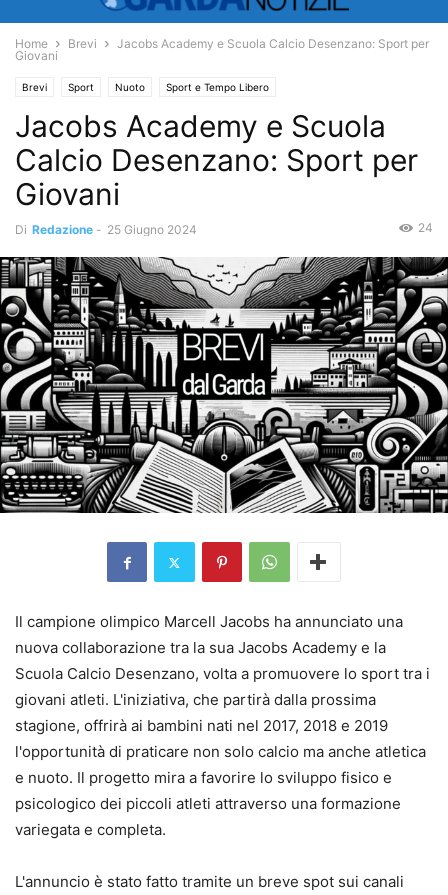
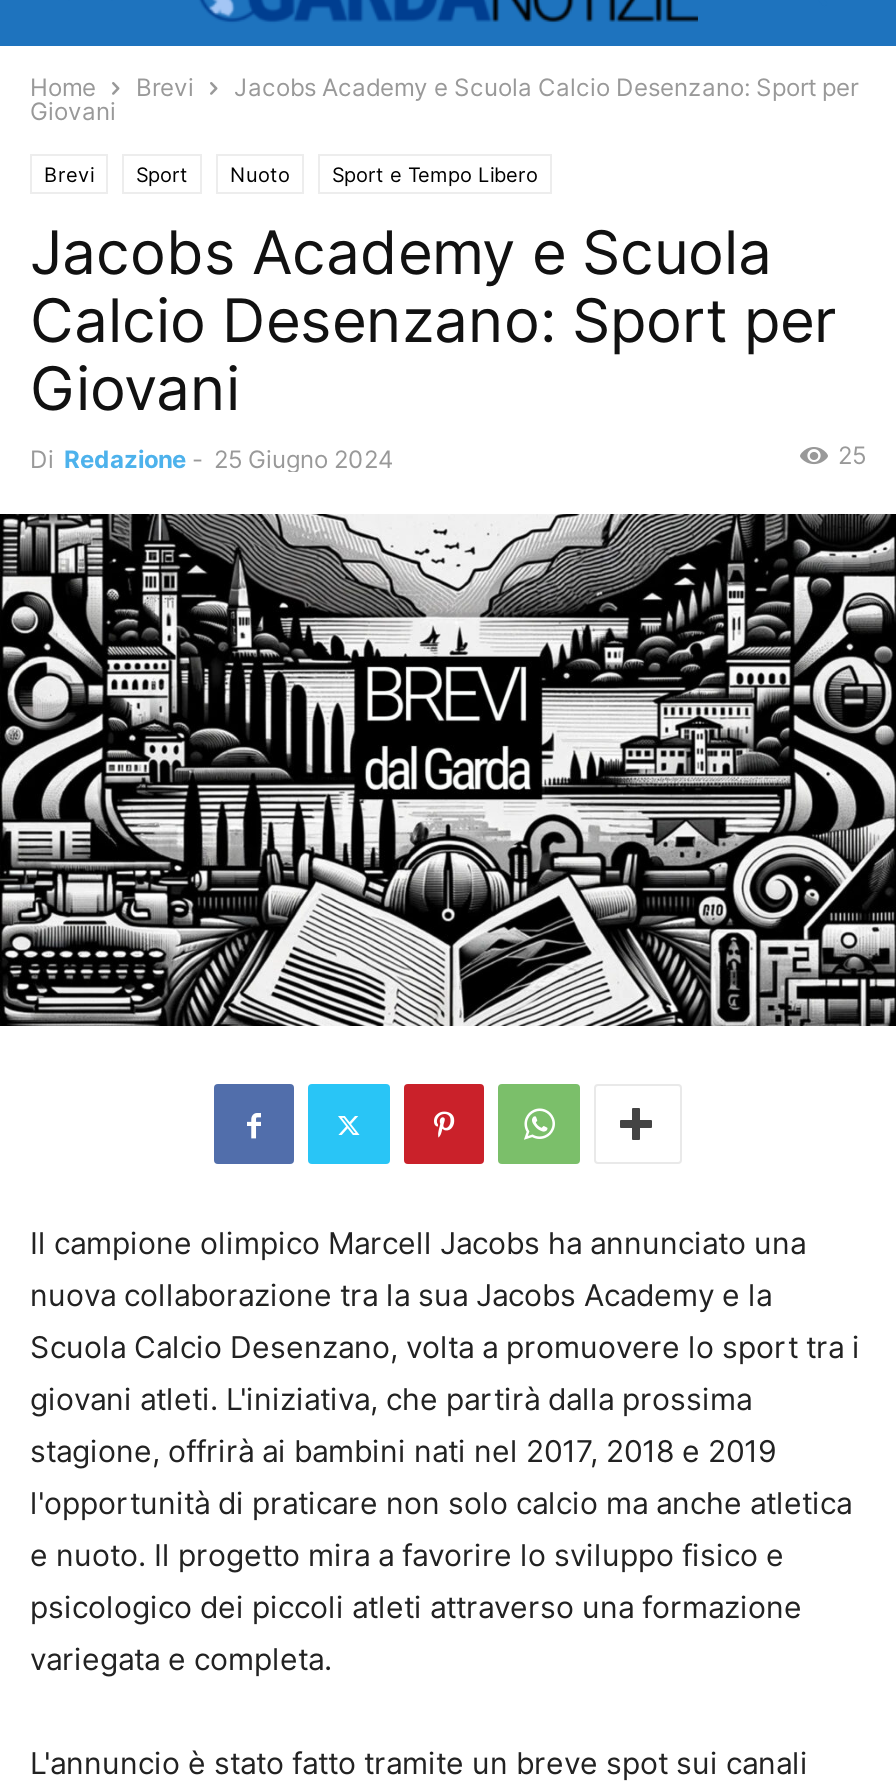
- 24
+ 25
